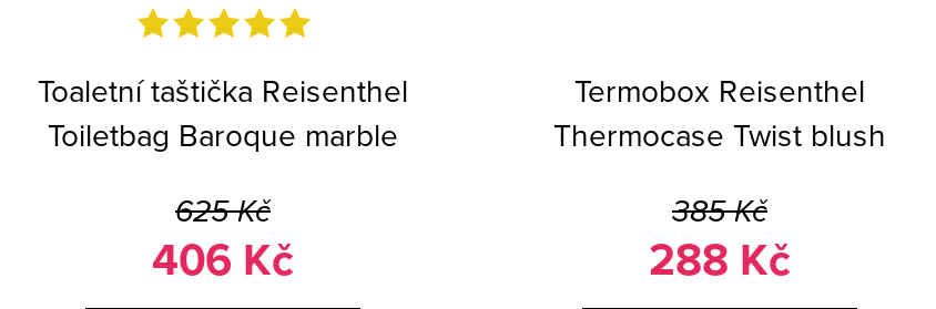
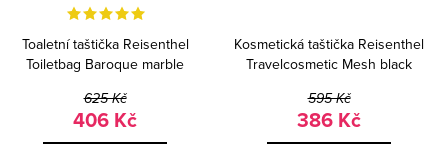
- Termobox Reisenthel
- Thermocase Twist blush
+ Kosmetická taštička Reisenthel
+ Travelcosmetic Mesh black

- 385 Kč
- 288 Kč
+ 595 Kč
+ 386 Kč
